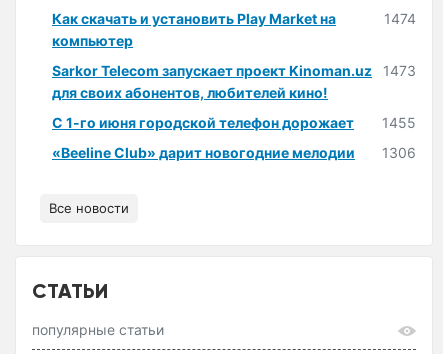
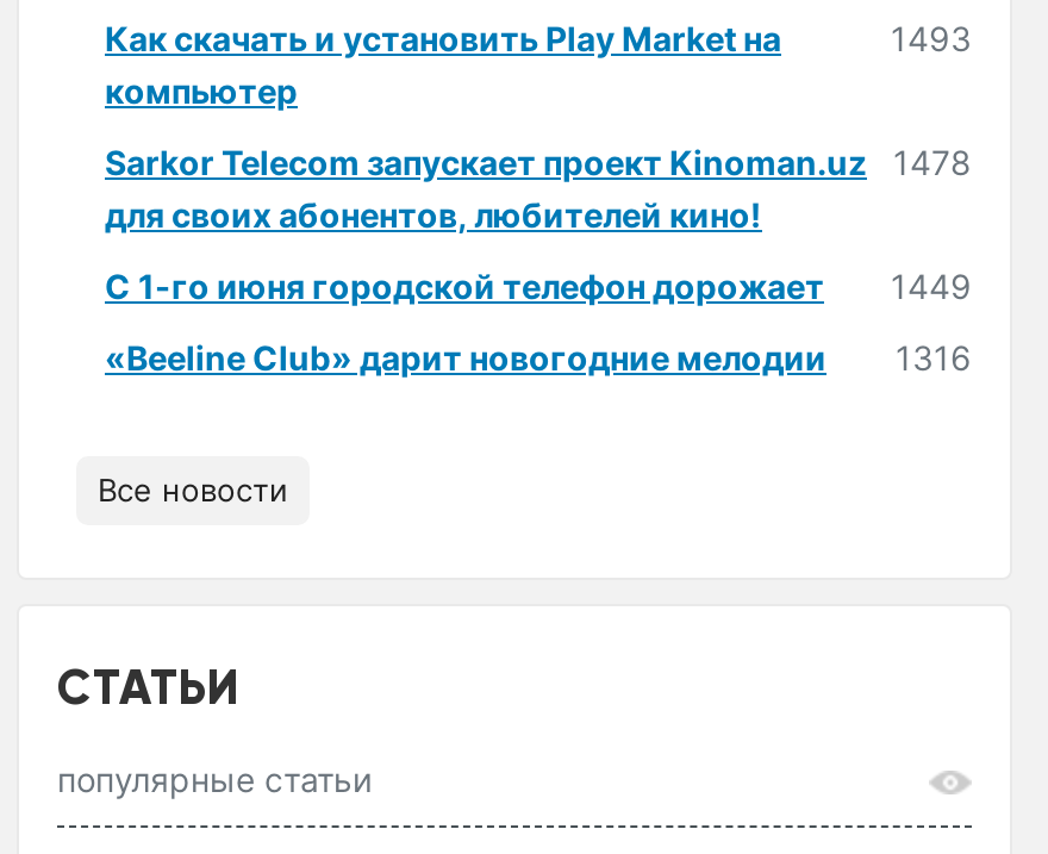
- 1474
+ 1493

- Sarkor Telecom запускает проект Kinoman.uz 1473
+ Sarkor Telecom запускает проект Kinoman.uz 1478

- С 1-го июня городской телефон дорожает 1455
+ С 1-го июня городской телефон дорожает 1449

- «Beeline Club» дарит новогодние мелодии 1306
+ «Beeline Club» дарит новогодние мелодии 1316
